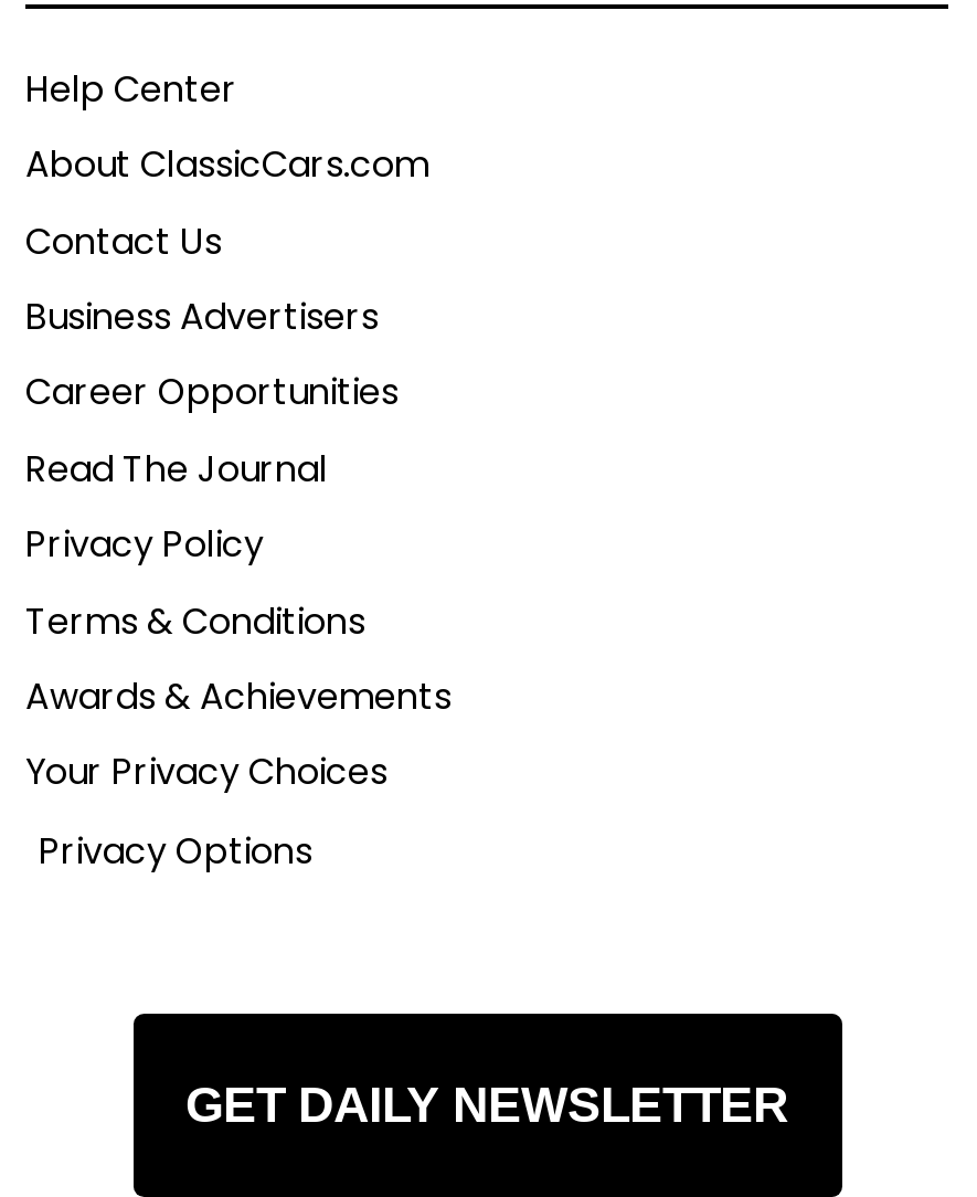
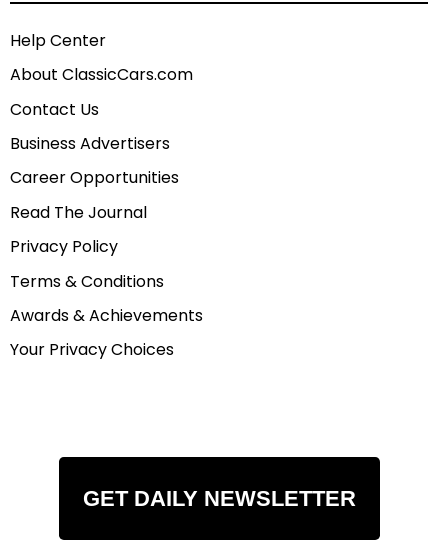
- Privacy Options
